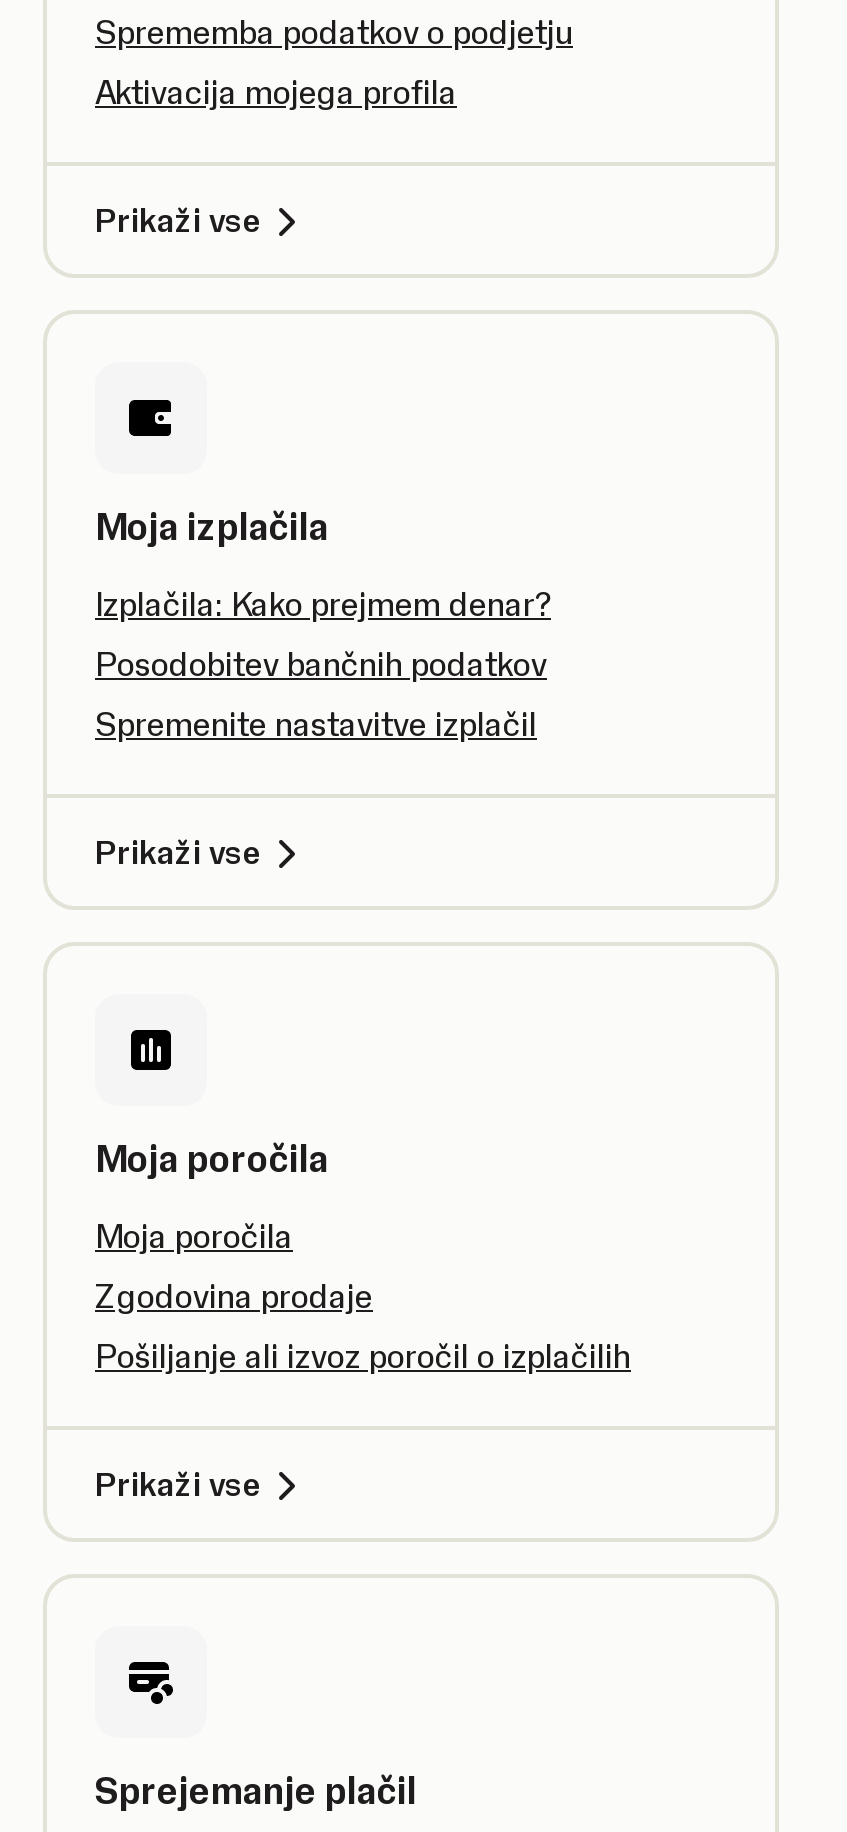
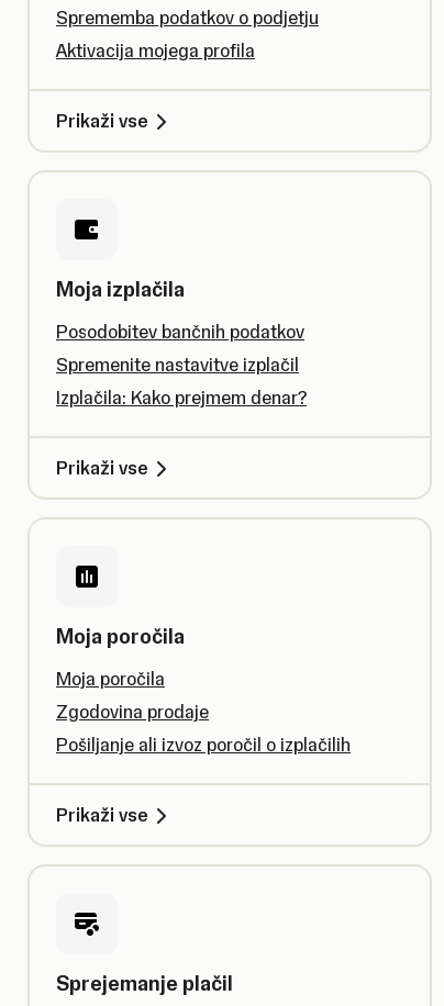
moved down: Izplačila: Kako prejmem denar?

moved up: Posodobitev bančnih podatkov | Spremenite nastavitve izplačil
